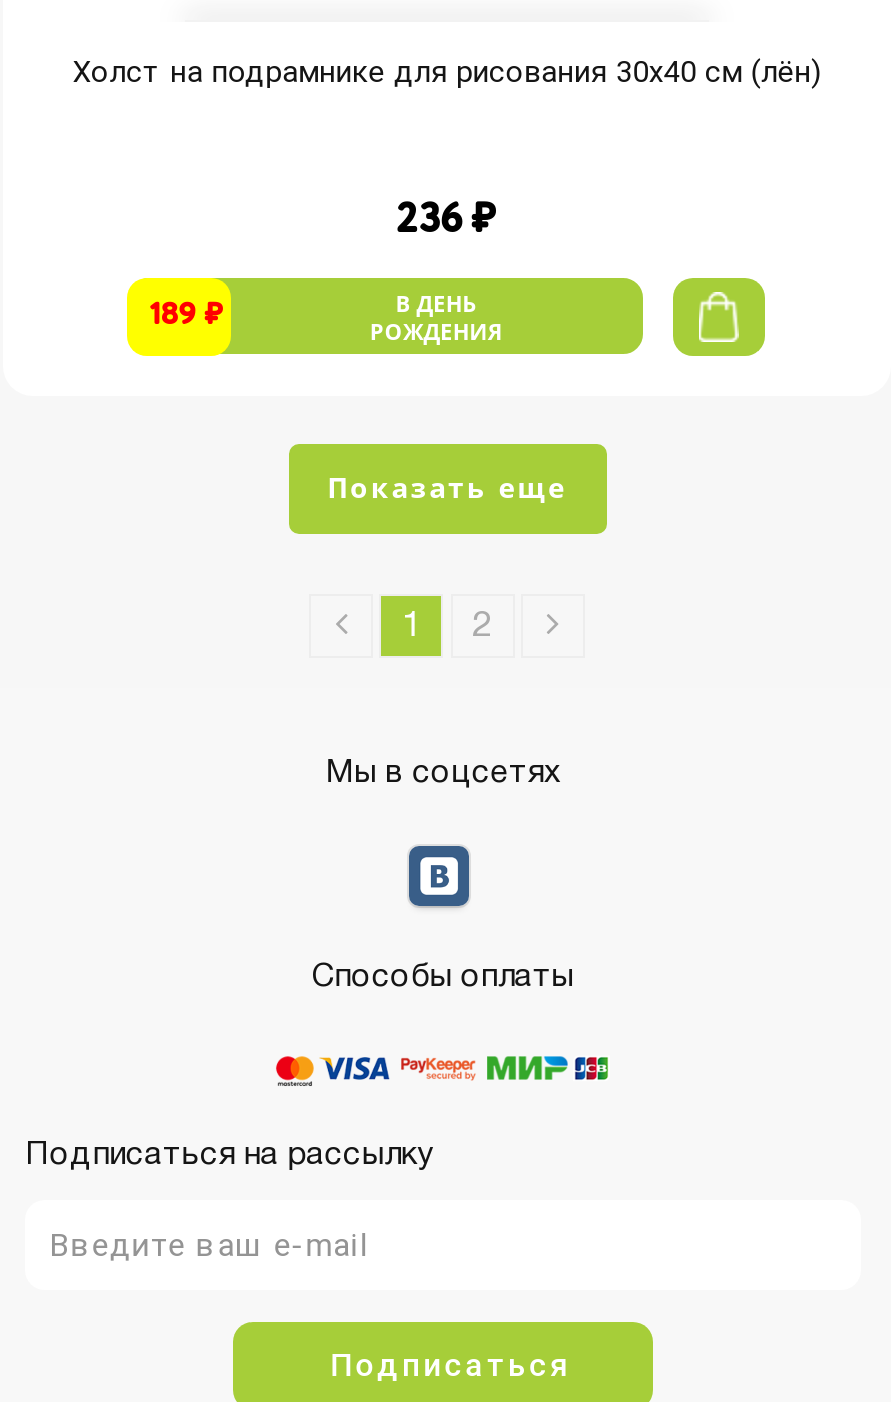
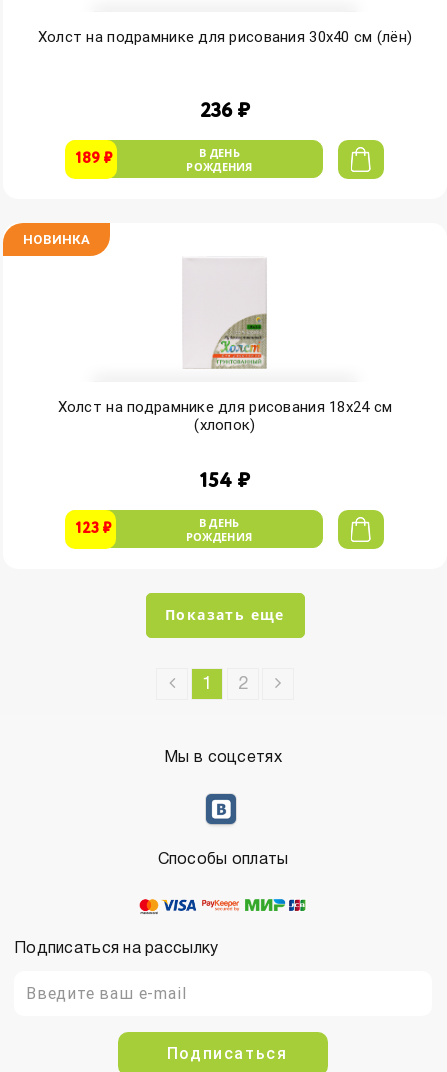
+ НОВИНКА

+ [image]
+ Холст на подрамнике для рисования 18х24 см
+ (хлопок)
+ 154 ₽
+ 123 ₽
+ В ДЕНЬ
+ РОЖДЕНИЯ
